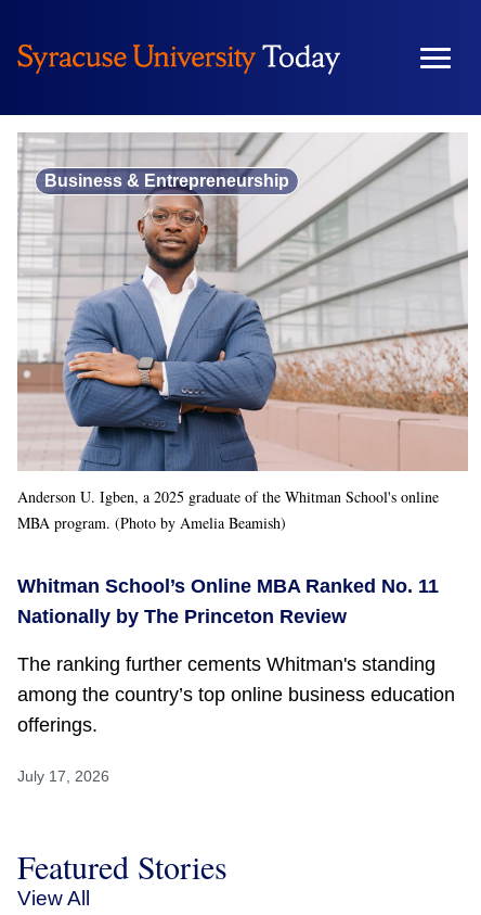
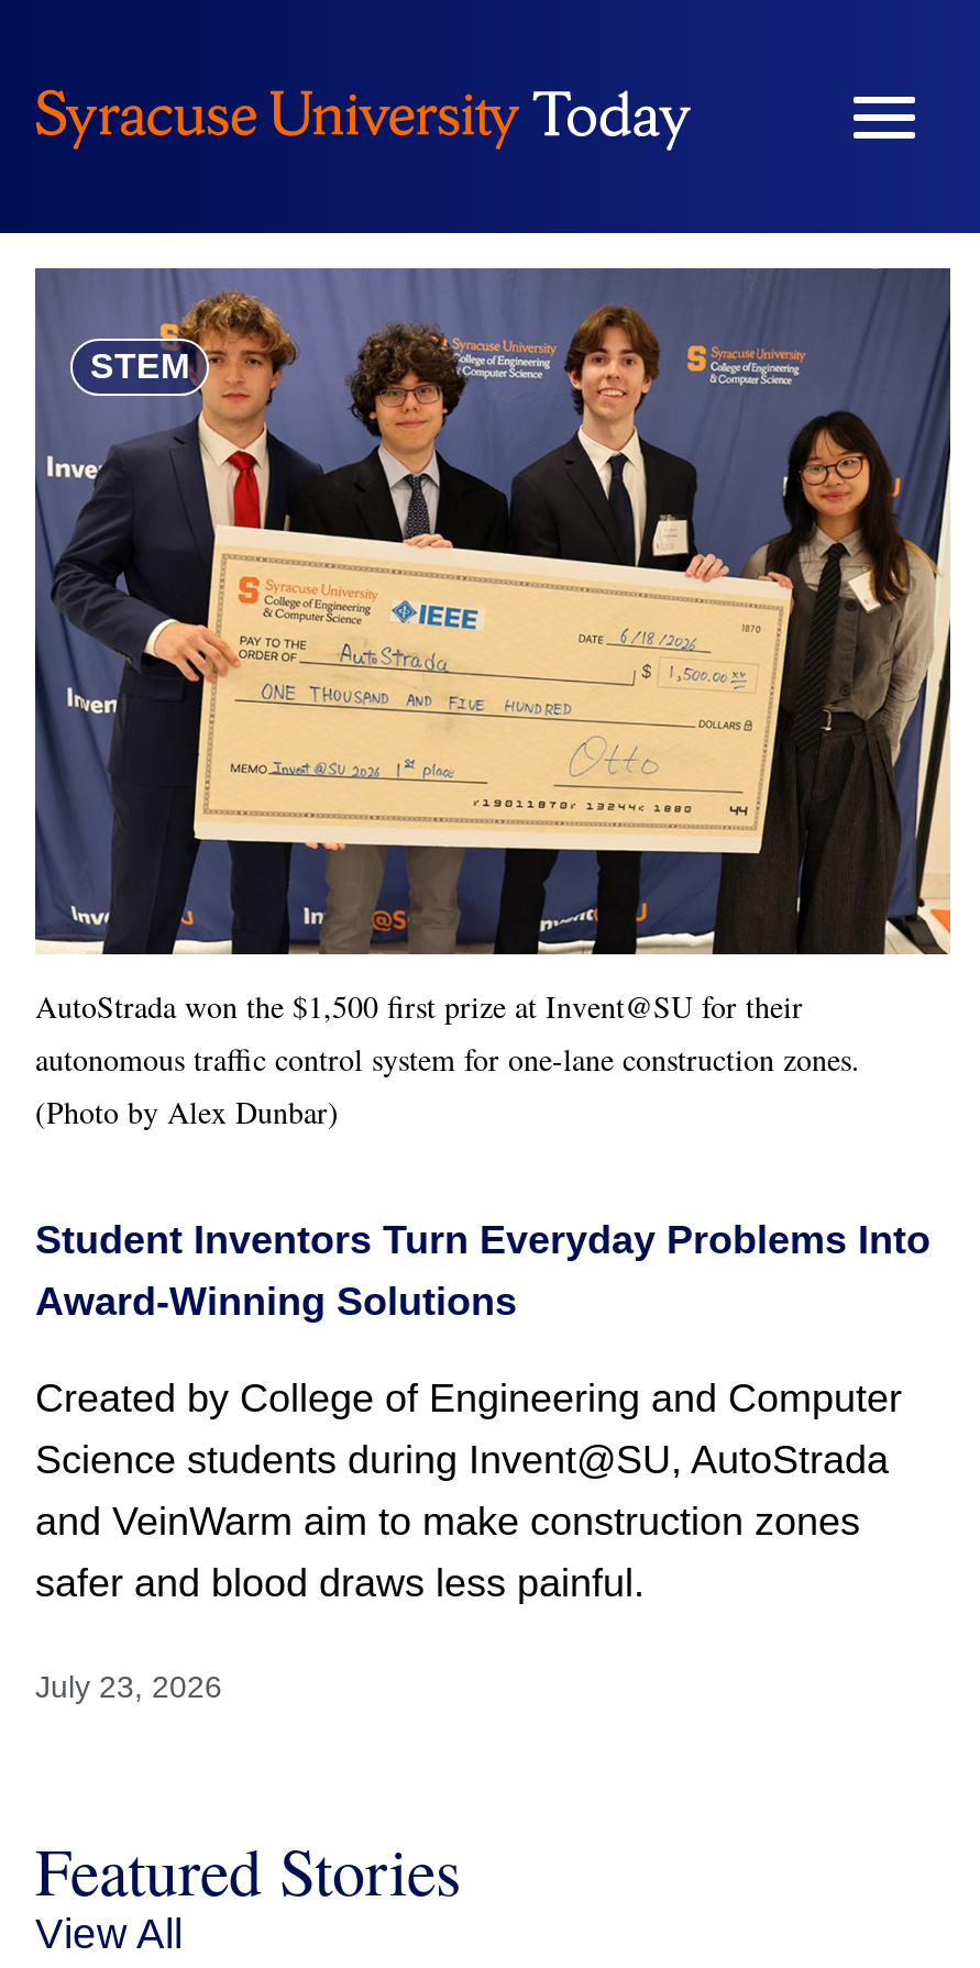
- [image]
- Business & Entrepreneurship
+ [image]
+ STEM

- Anderson U. Igben, a 2025 graduate of the Whitman School's online
- MBA program. (Photo by Amelia Beamish)
+ AutoStrada won the $1,500 first prize at Invent@SU for their
+ autonomous traffic control system for one-lane construction zones.
+ (Photo by Alex Dunbar)

- Whitman School’s Online MBA Ranked No. 11
- Nationally by The Princeton Review
+ Student Inventors Turn Everyday Problems Into
+ Award-Winning Solutions

- The ranking further cements Whitman's standing
- among the country’s top online business education
- offerings.
+ Created by College of Engineering and Computer
+ Science students during Invent@SU, AutoStrada
+ and VeinWarm aim to make construction zones
+ safer and blood draws less painful.

- July 17, 2026
+ July 23, 2026
